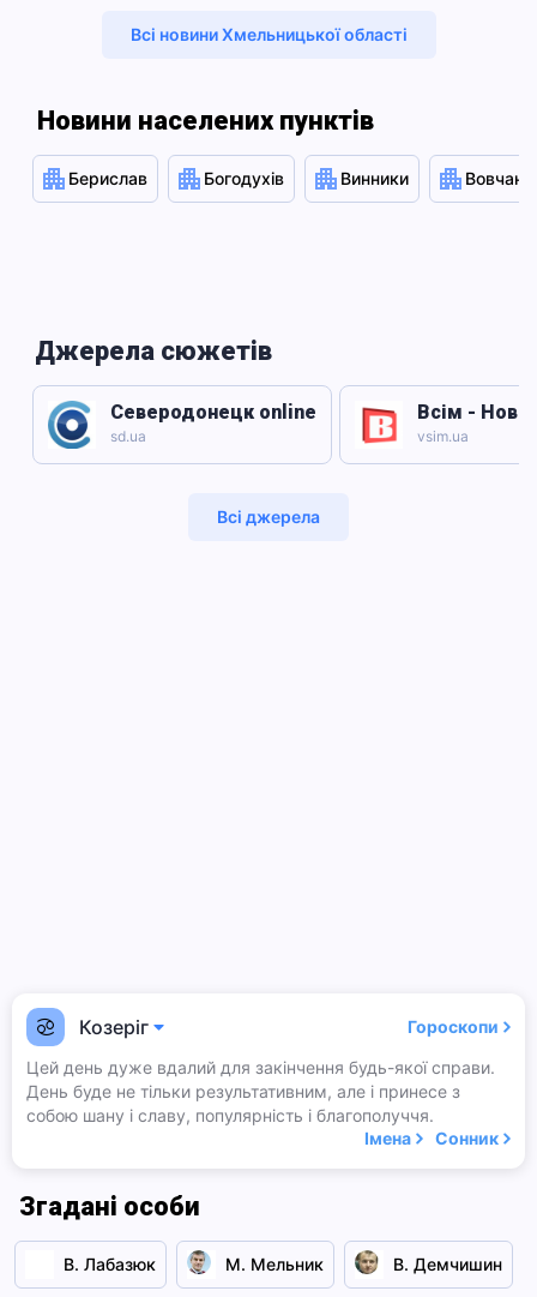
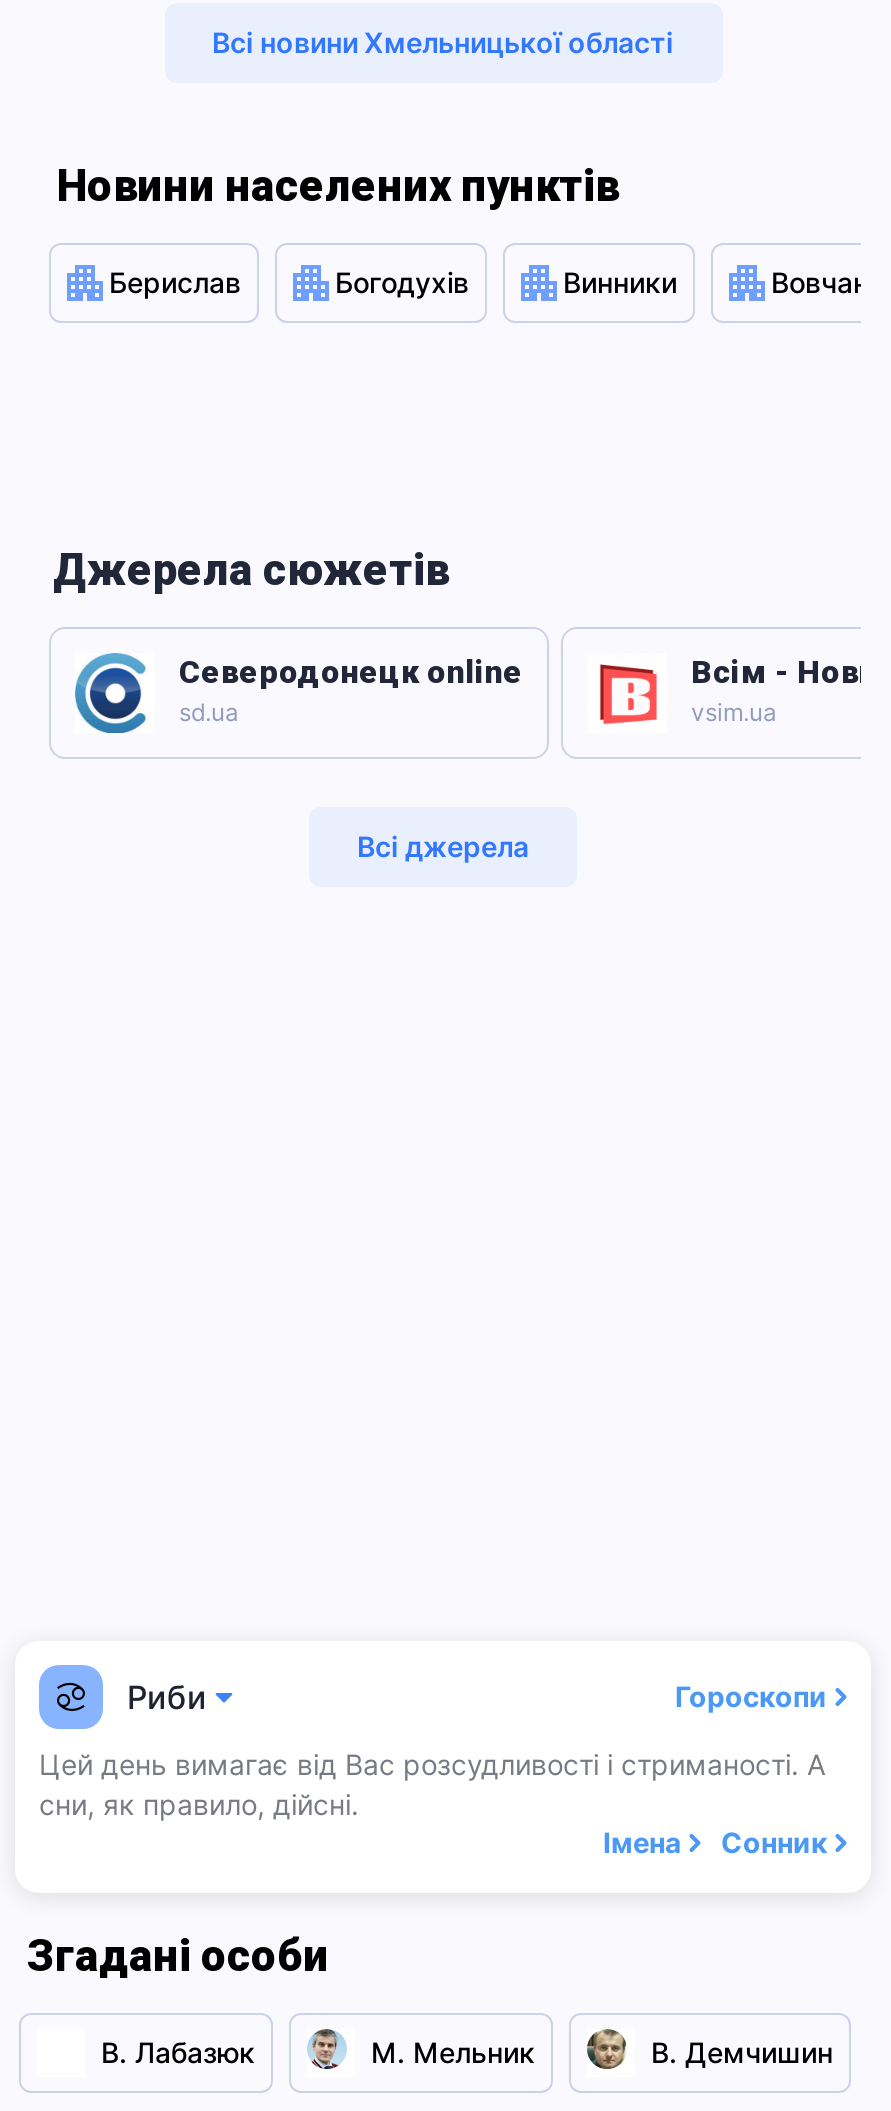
- Козеріг
+ Риби

- Цей день дуже вдалий для закінчення будь-якої справи.
- День буде не тільки результативним, але і принесе з
- собою шану і славу, популярність і благополуччя.
+ Цей день вимагає від Вас розсудливості і стриманості. А
+ сни, як правило, дійсні.
